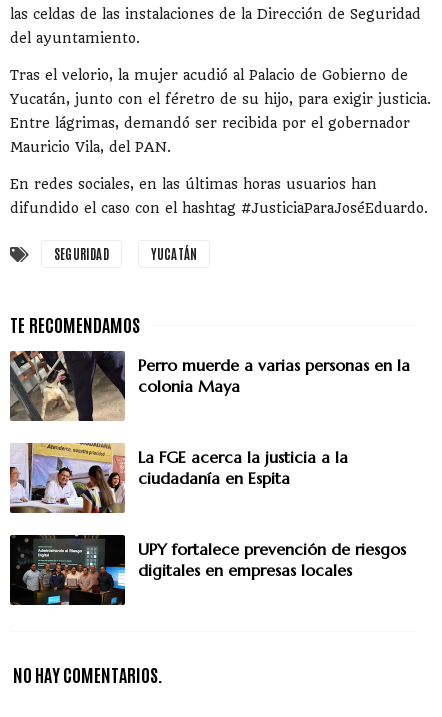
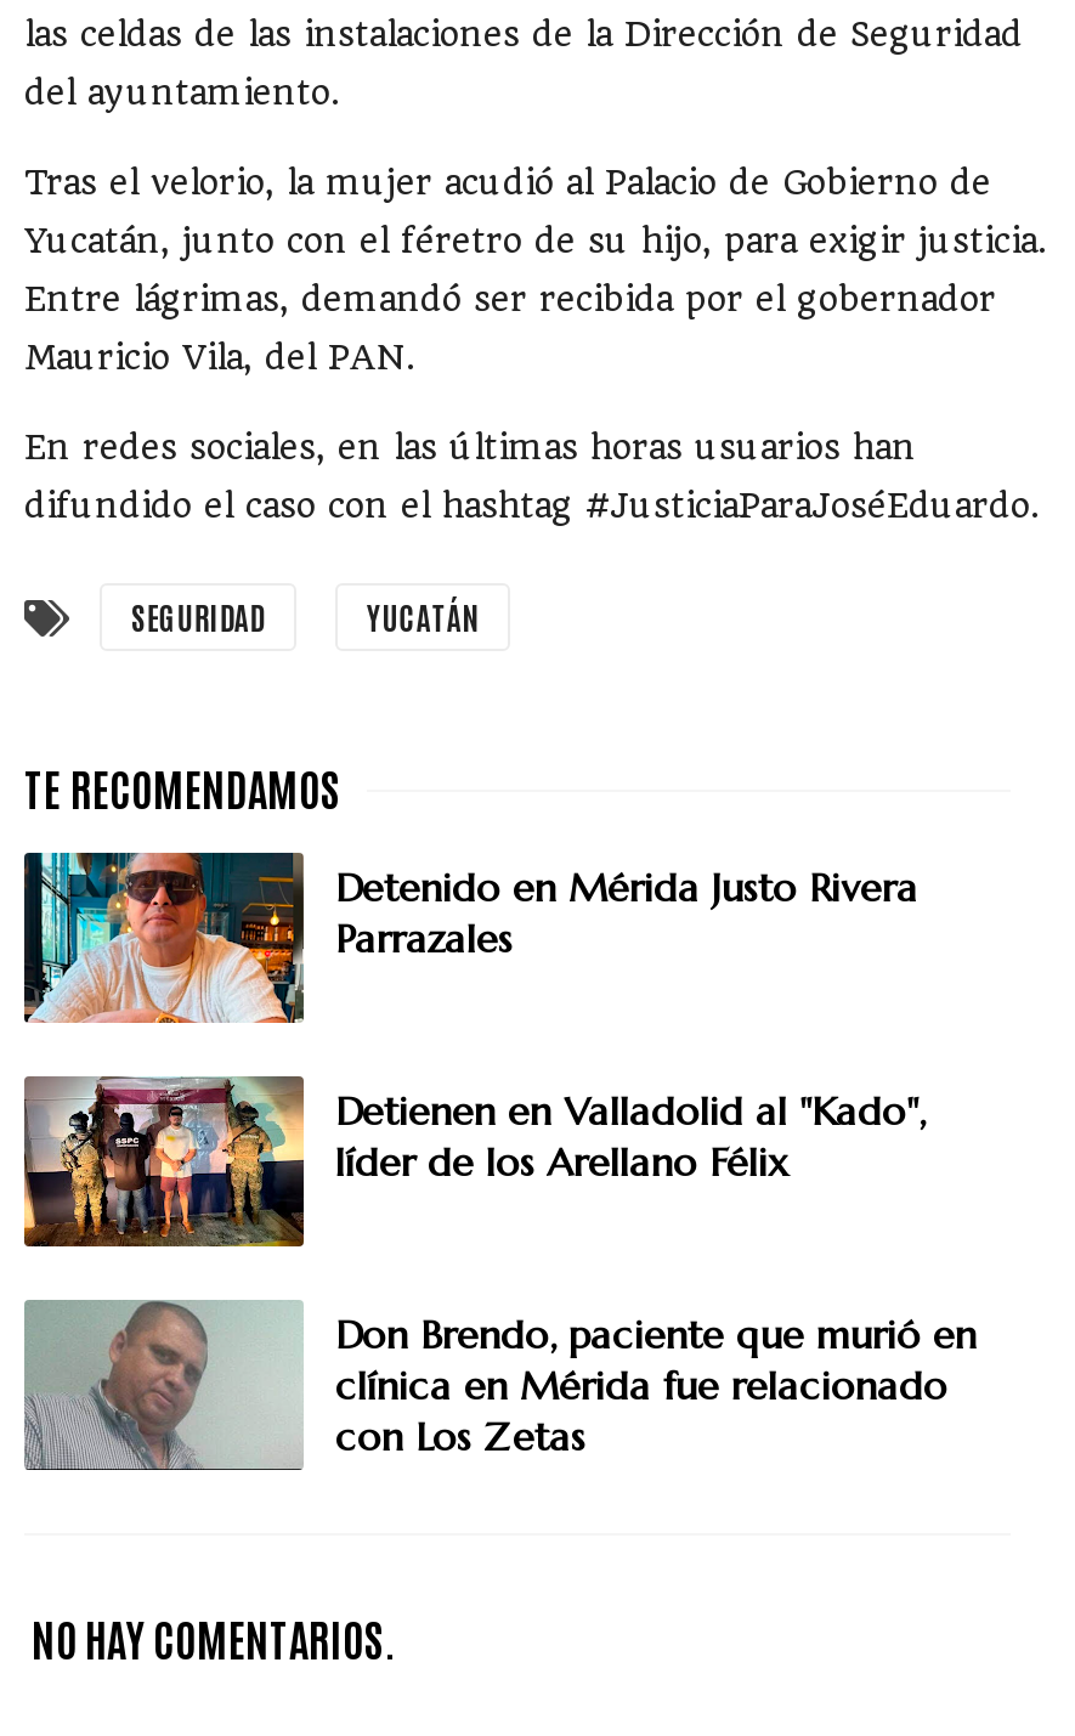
- [image]
- Perro muerde a varias personas en la
- colonia Maya
+ [image]
+ Detenido en Mérida Justo Rivera
+ Parrazales

- [image]
- La FGE acerca la justicia a la
- ciudadanía en Espita
+ [image]
+ Detienen en Valladolid al "Kado",
+ líder de los Arellano Félix

- [image]
- UPY fortalece prevención de riesgos
- digitales en empresas locales
+ [image]
+ Don Brendo, paciente que murió en
+ clínica en Mérida fue relacionado
+ con Los Zetas
